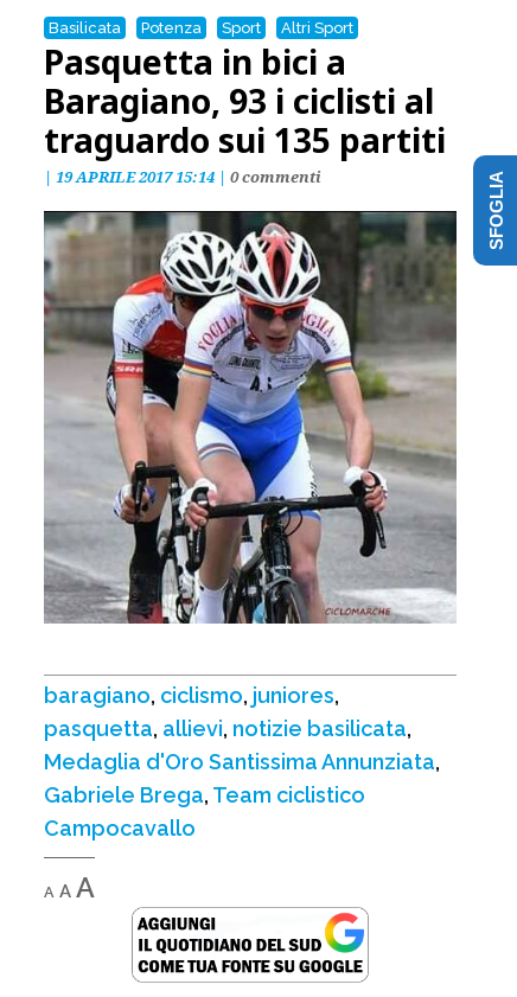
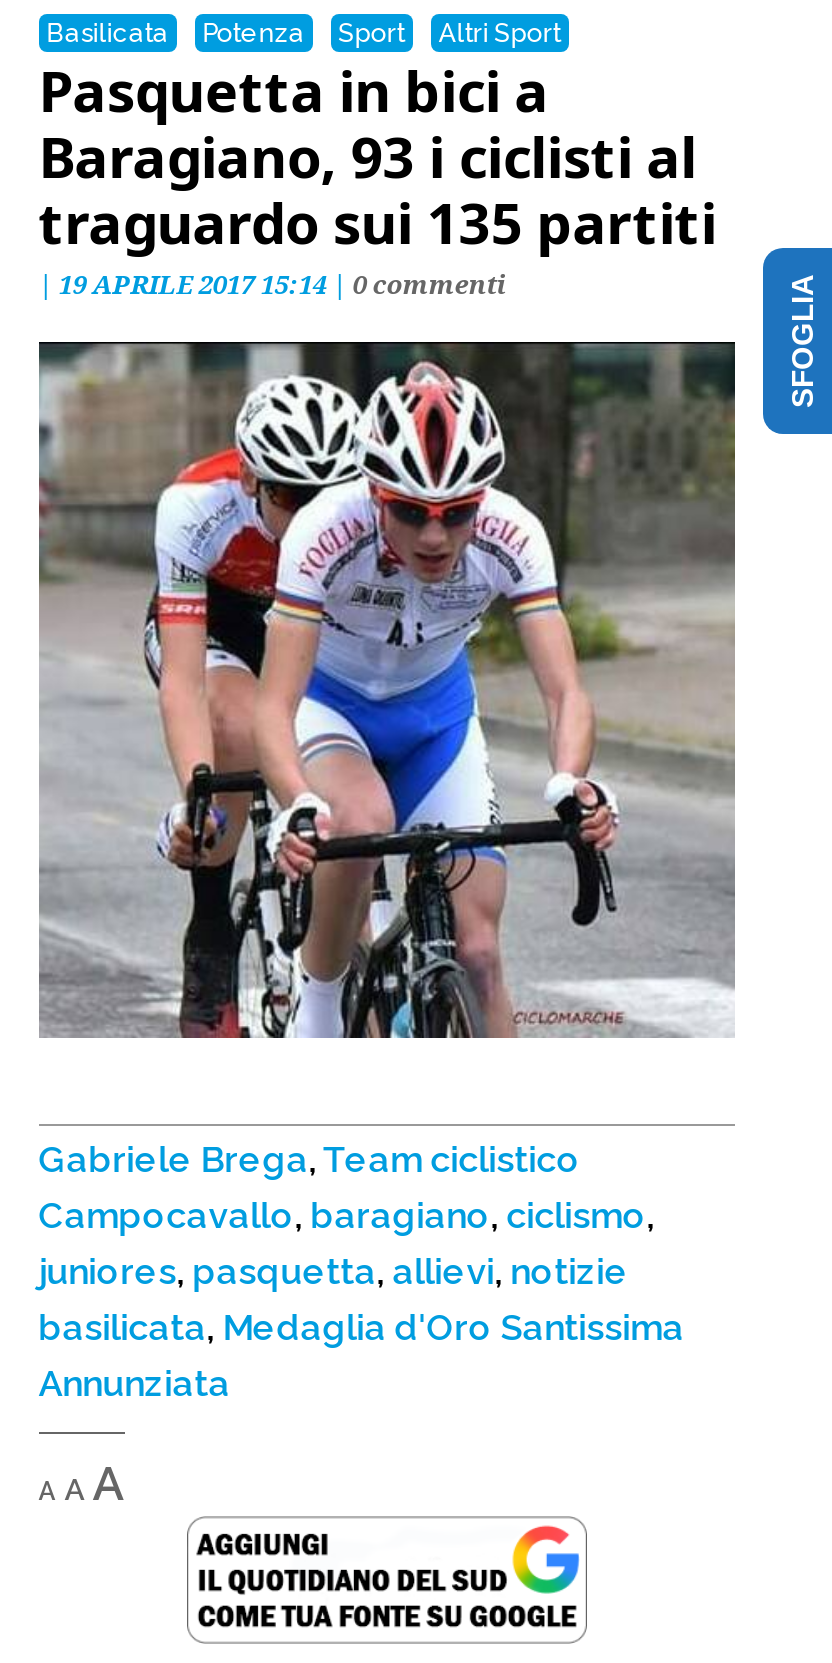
- baragiano, ciclismo, juniores,
- pasquetta, allievi, notizie basilicata,
- Medaglia d'Oro Santissima Annunziata,

moved up: Gabriele Brega, Team ciclistico

- Campocavallo
+ Campocavallo, baragiano, ciclismo,
+ juniores, pasquetta, allievi, notizie
+ basilicata, Medaglia d'Oro Santissima
+ Annunziata
